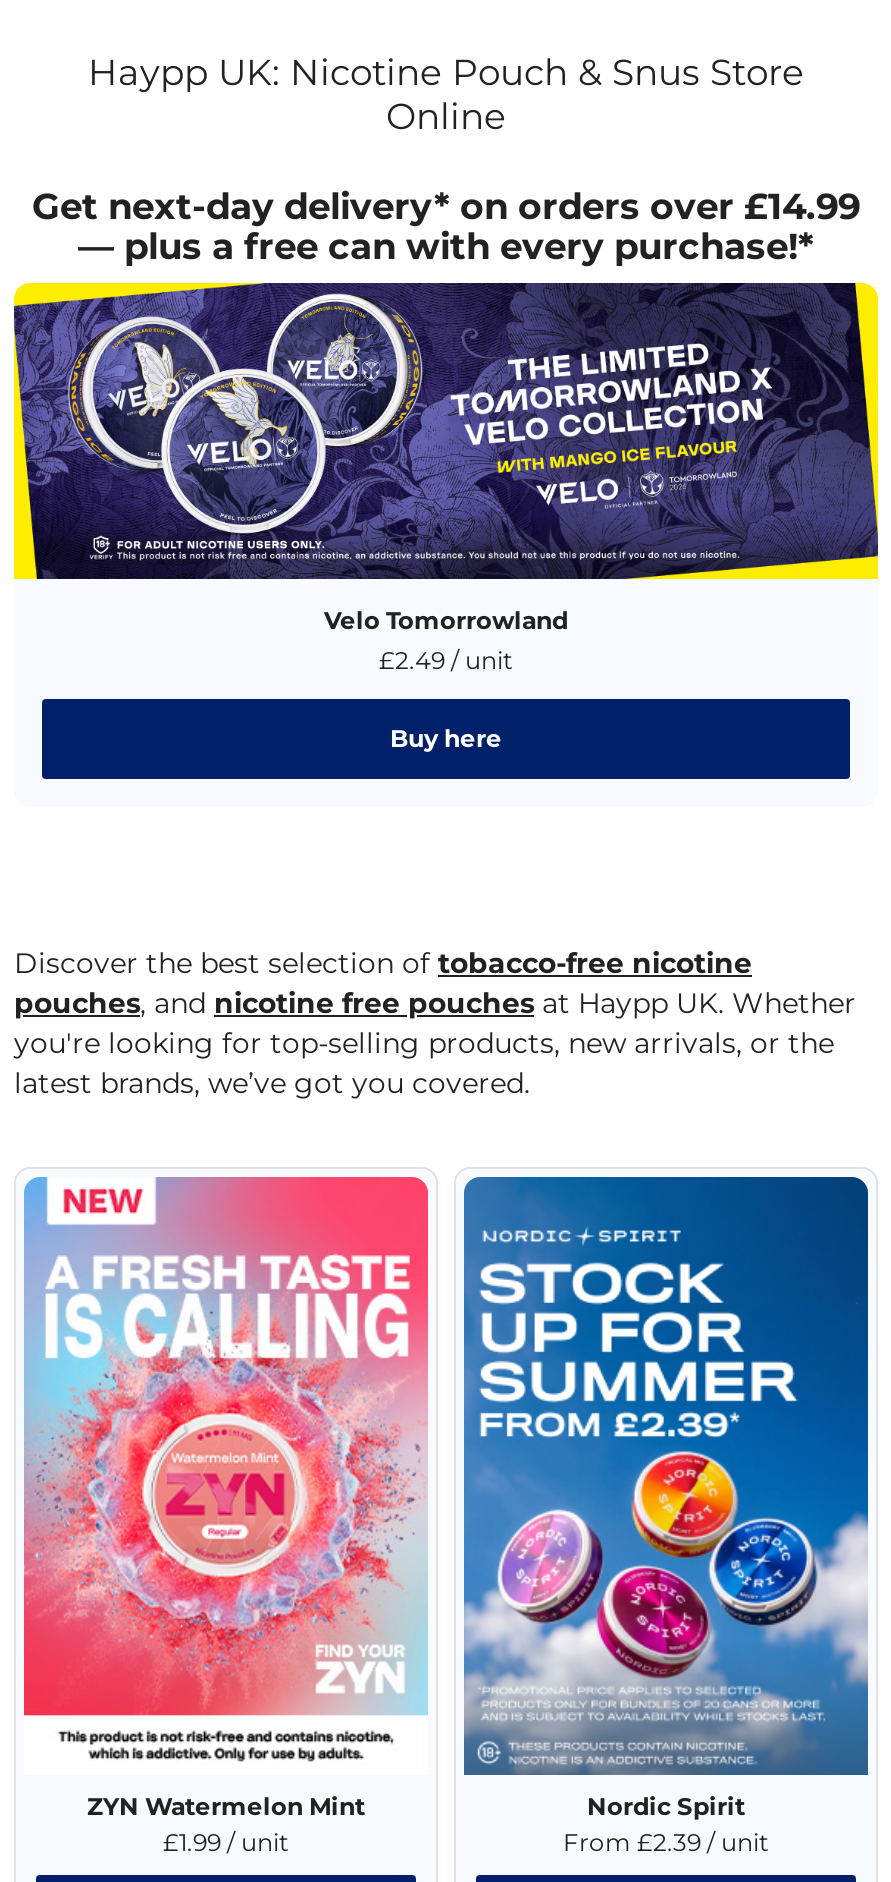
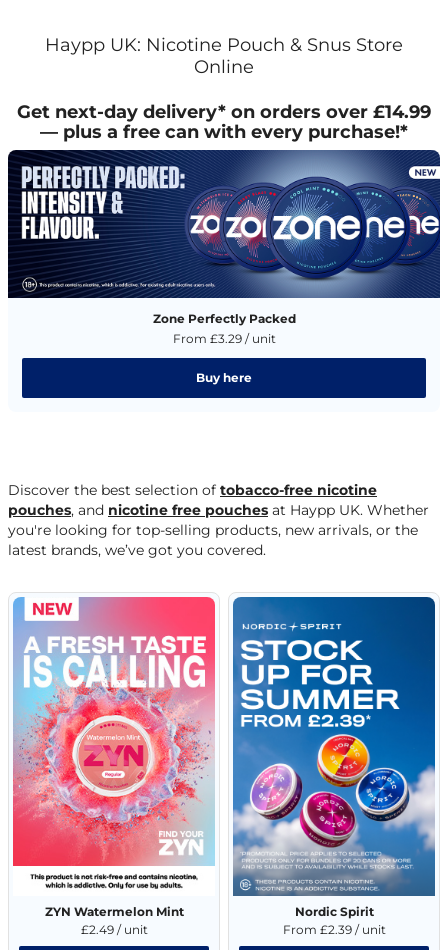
- [image]
- Velo Tomorrowland
- £2.49 / unit
+ [image]
+ Zone Perfectly Packed
+ From £3.29 / unit

- £1.99 / unit
+ £2.49 / unit
